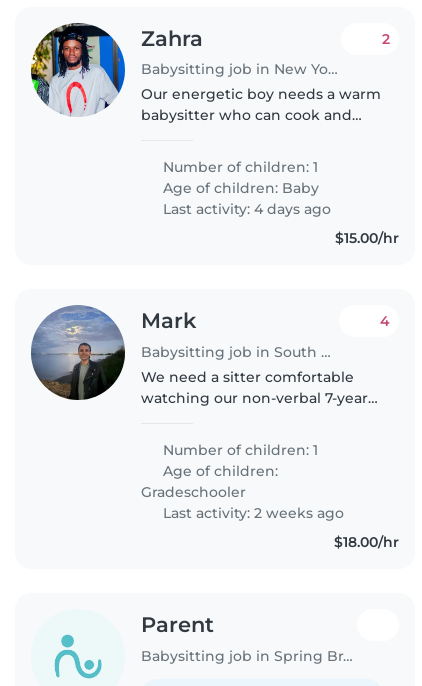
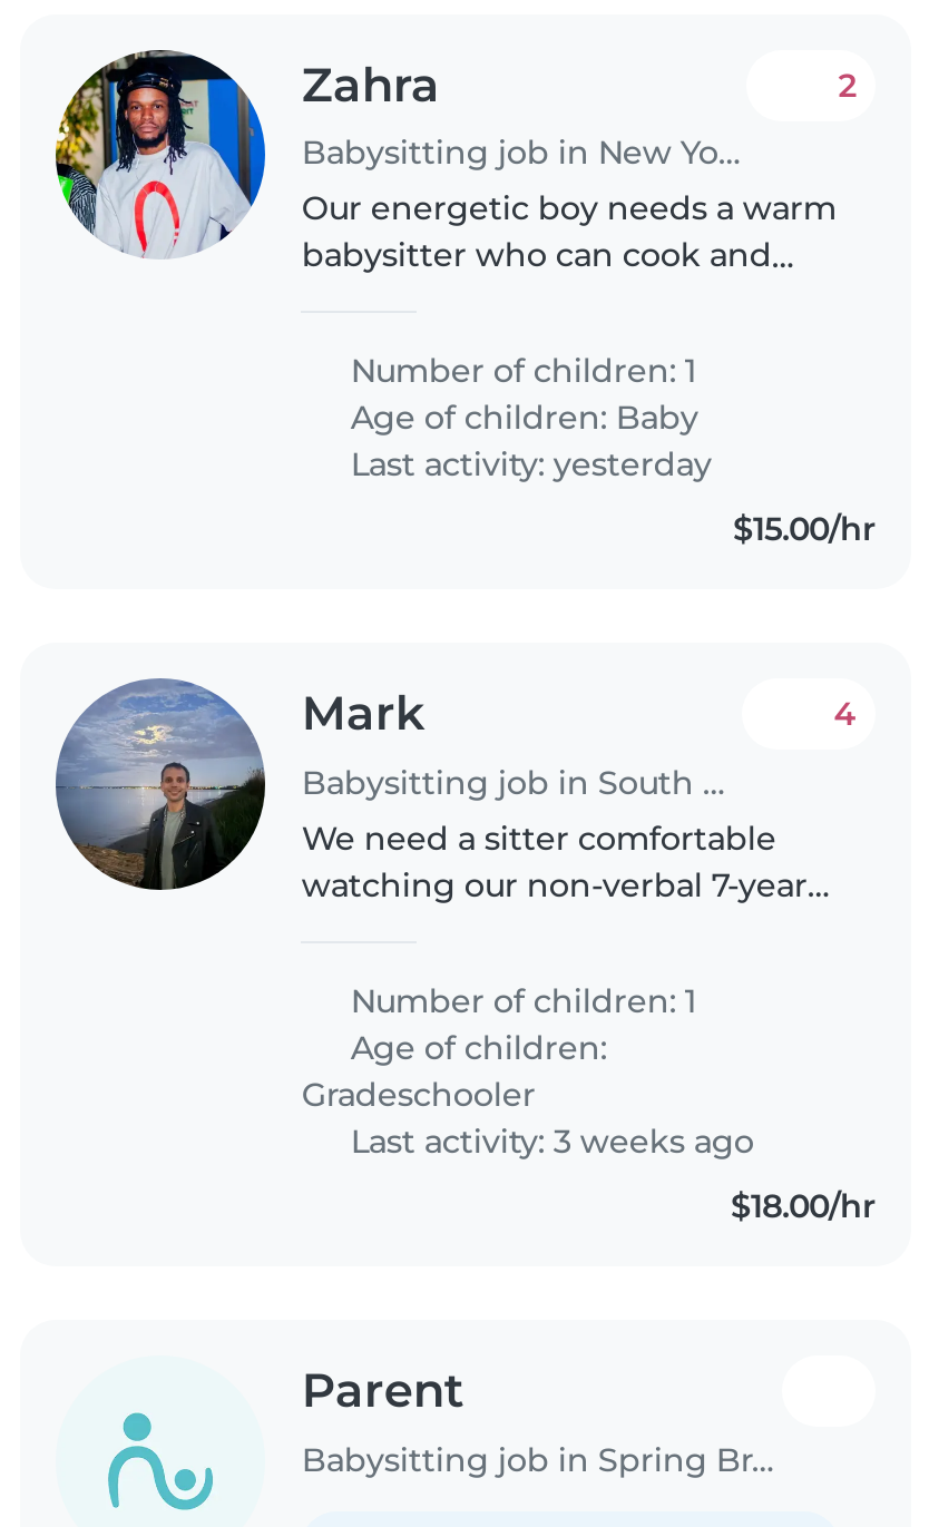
- Last activity: 4 days ago
+ Last activity: yesterday

- Last activity: 2 weeks ago
+ Last activity: 3 weeks ago
